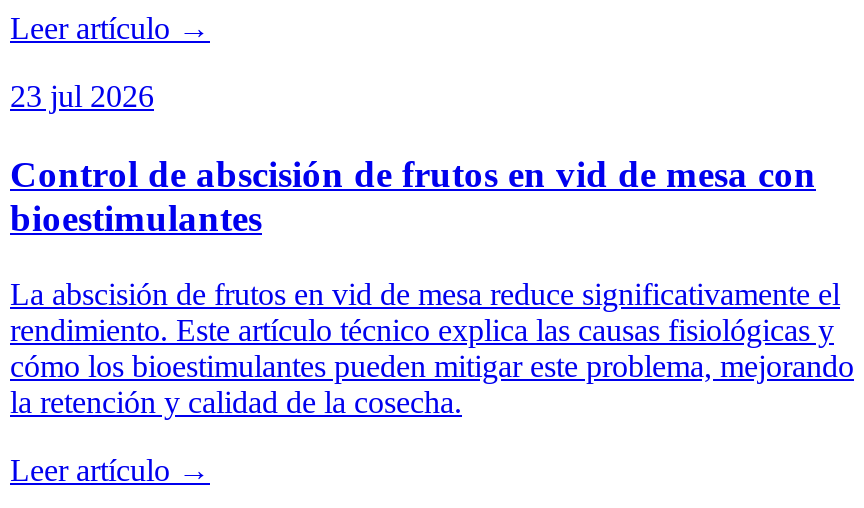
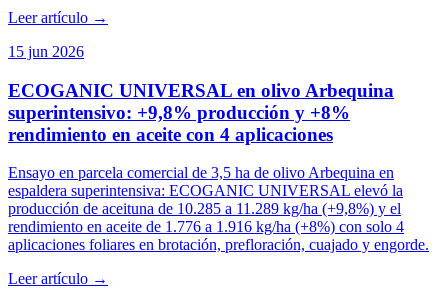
- 23 jul 2026
+ 15 jun 2026

- Control de abscisión de frutos en vid de mesa con
- bioestimulantes
+ ECOGANIC UNIVERSAL en olivo Arbequina
+ superintensivo: +9,8% producción y +8%
+ rendimiento en aceite con 4 aplicaciones

- La abscisión de frutos en vid de mesa reduce significativamente el
- rendimiento. Este artículo técnico explica las causas fisiológicas y
- cómo los bioestimulantes pueden mitigar este problema, mejorando
- la retención y calidad de la cosecha.
+ Ensayo en parcela comercial de 3,5 ha de olivo Arbequina en
+ espaldera superintensiva: ECOGANIC UNIVERSAL elevó la
+ producción de aceituna de 10.285 a 11.289 kg/ha (+9,8%) y el
+ rendimiento en aceite de 1.776 a 1.916 kg/ha (+8%) con solo 4
+ aplicaciones foliares en brotación, prefloración, cuajado y engorde.
